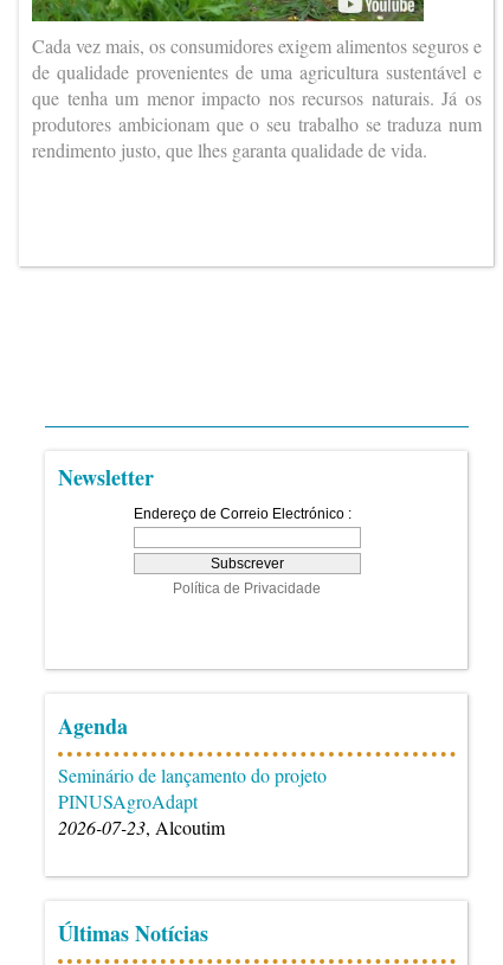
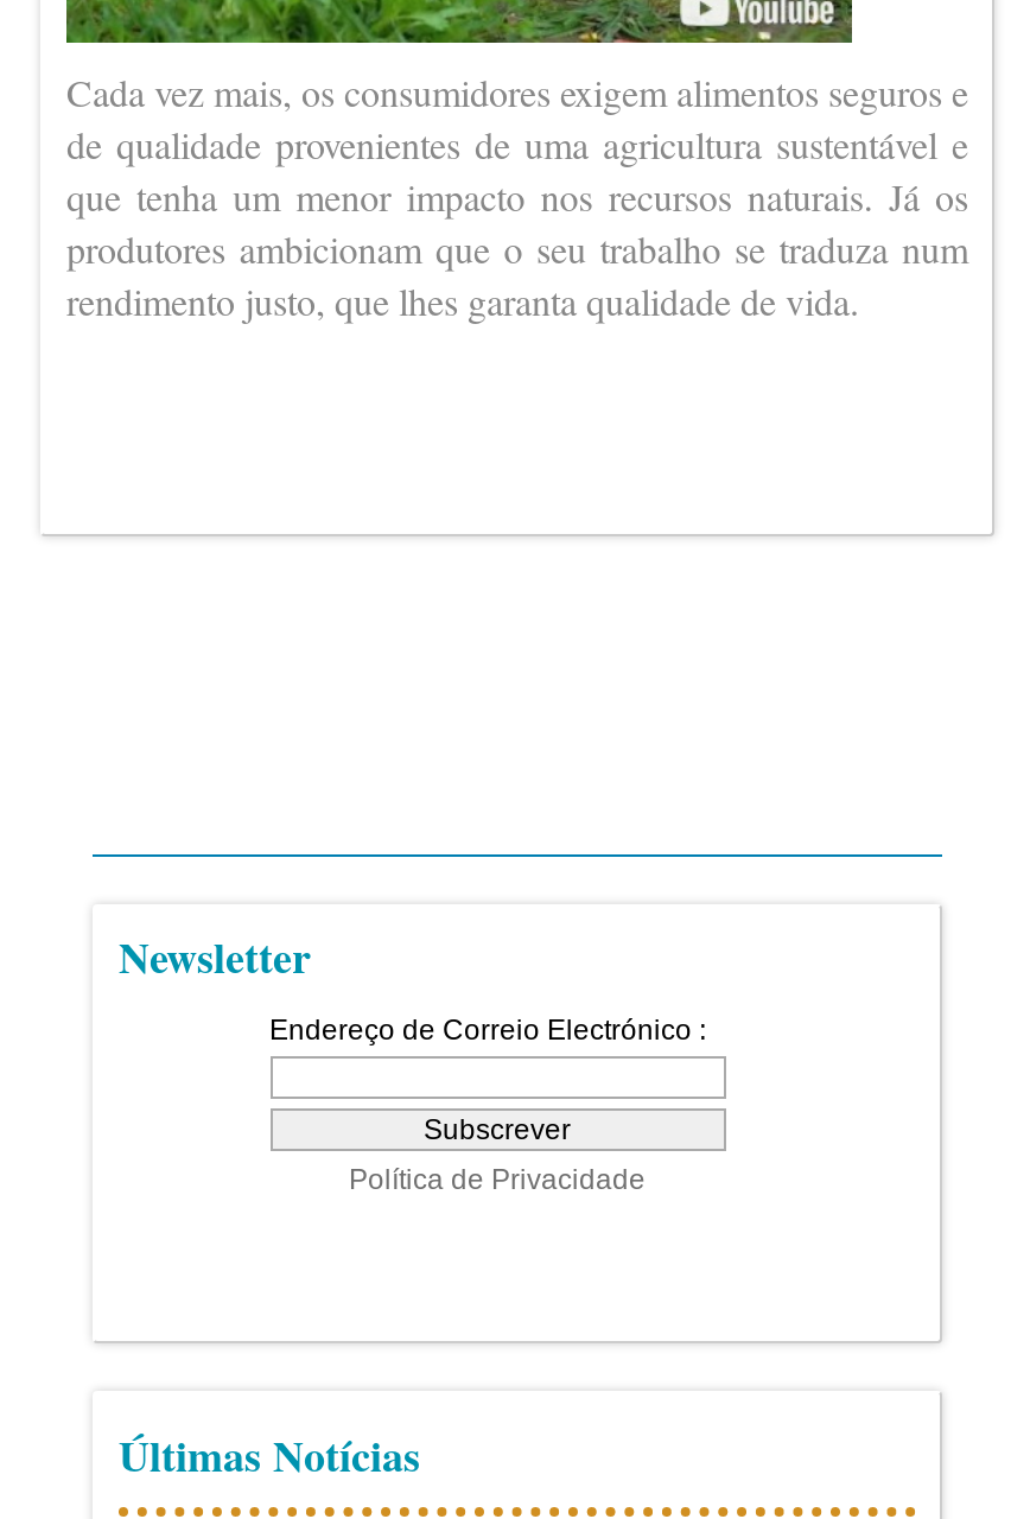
- Agenda
- Seminário de lançamento do projeto
- PINUSAgroAdapt
- 2026-07-23, Alcoutim
